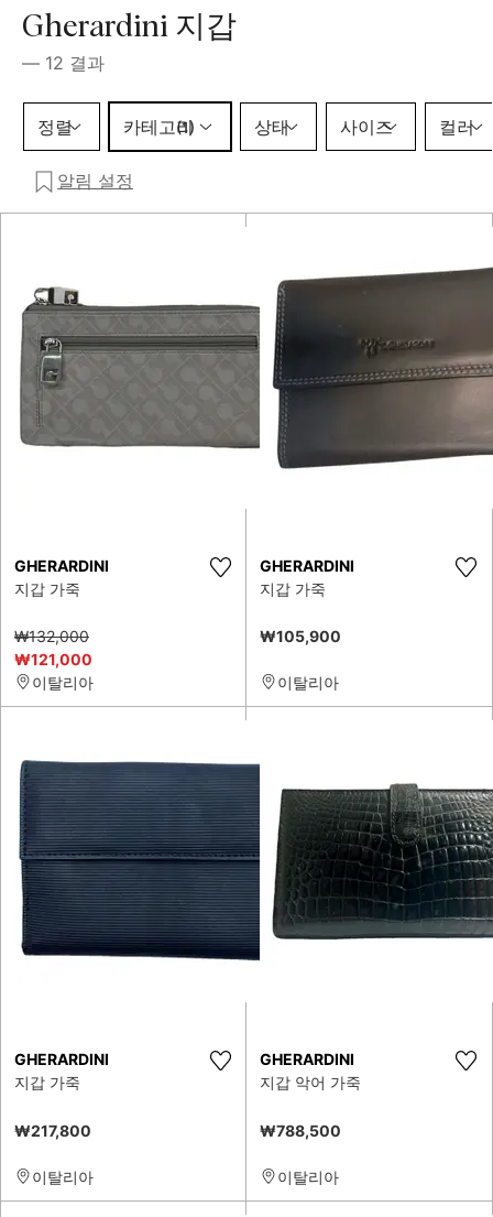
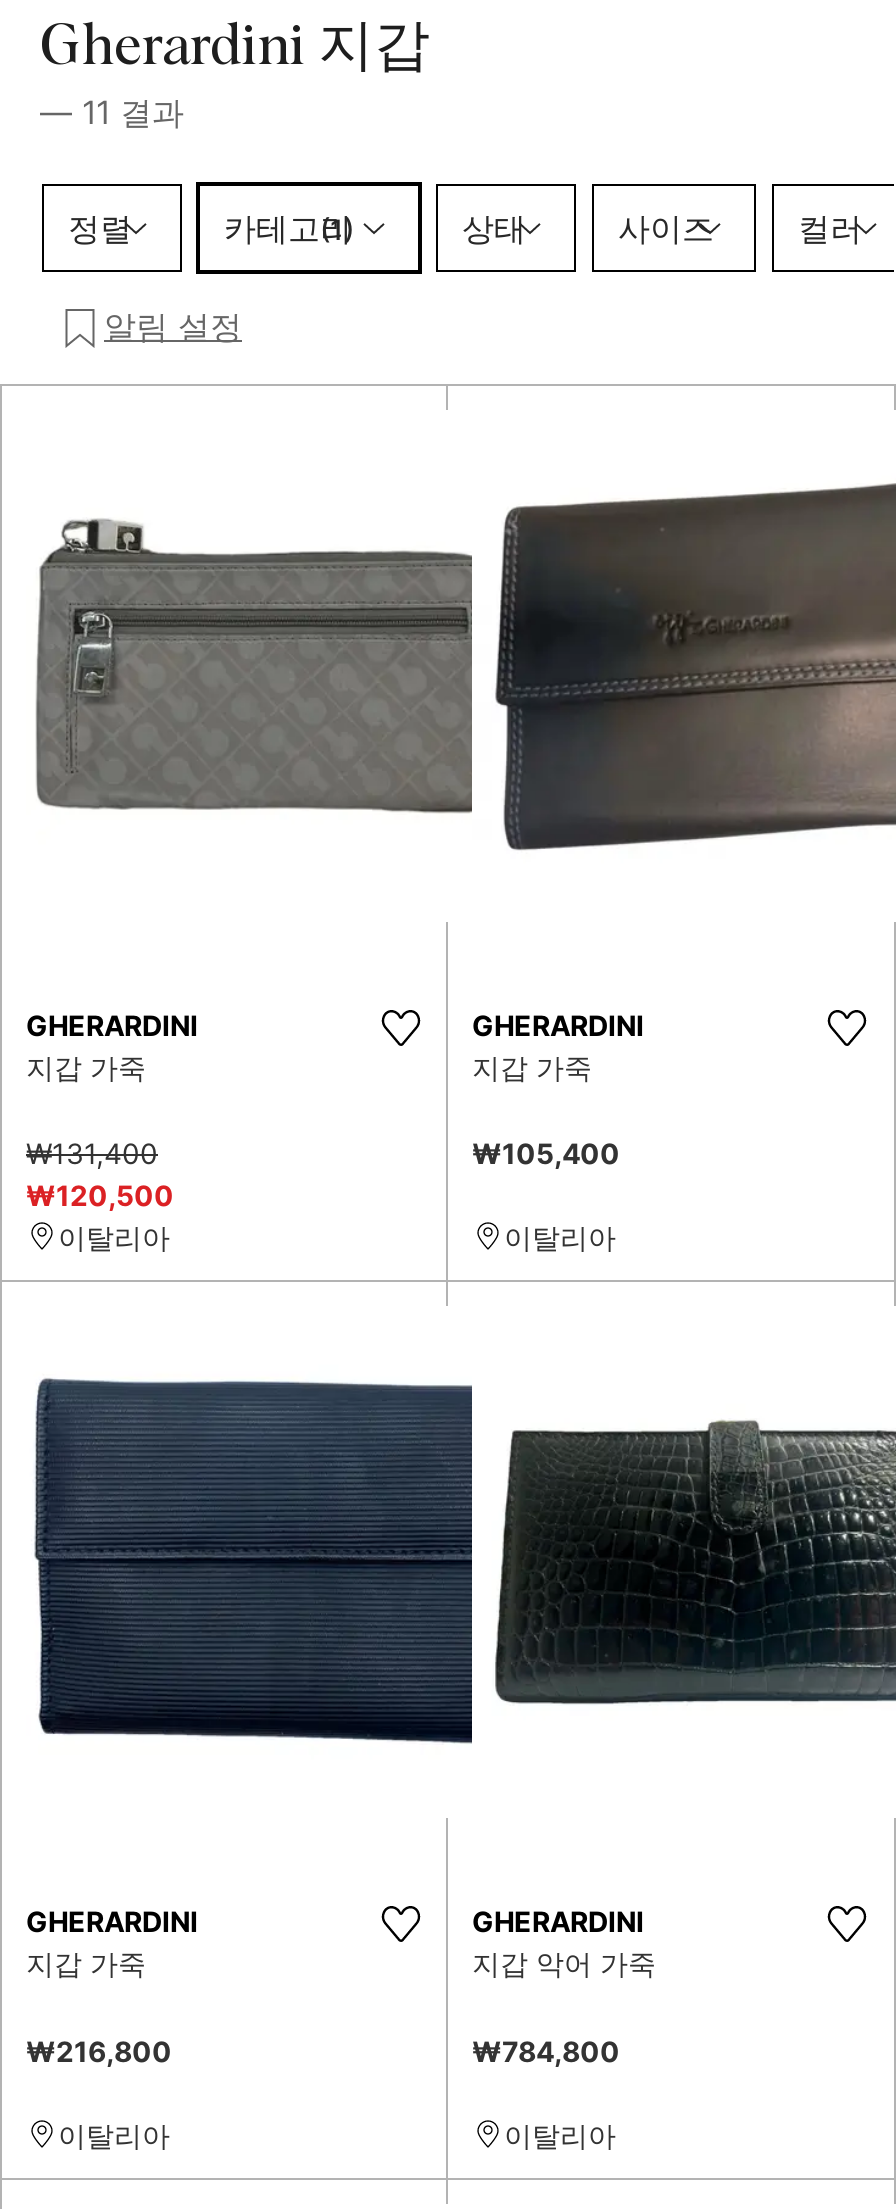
- — 12 결과
+ — 11 결과

- ₩132,000
+ ₩131,400

- ₩105,900
+ ₩105,400

- ₩121,000
+ ₩120,500

- ₩217,800
+ ₩216,800

- ₩788,500
+ ₩784,800
